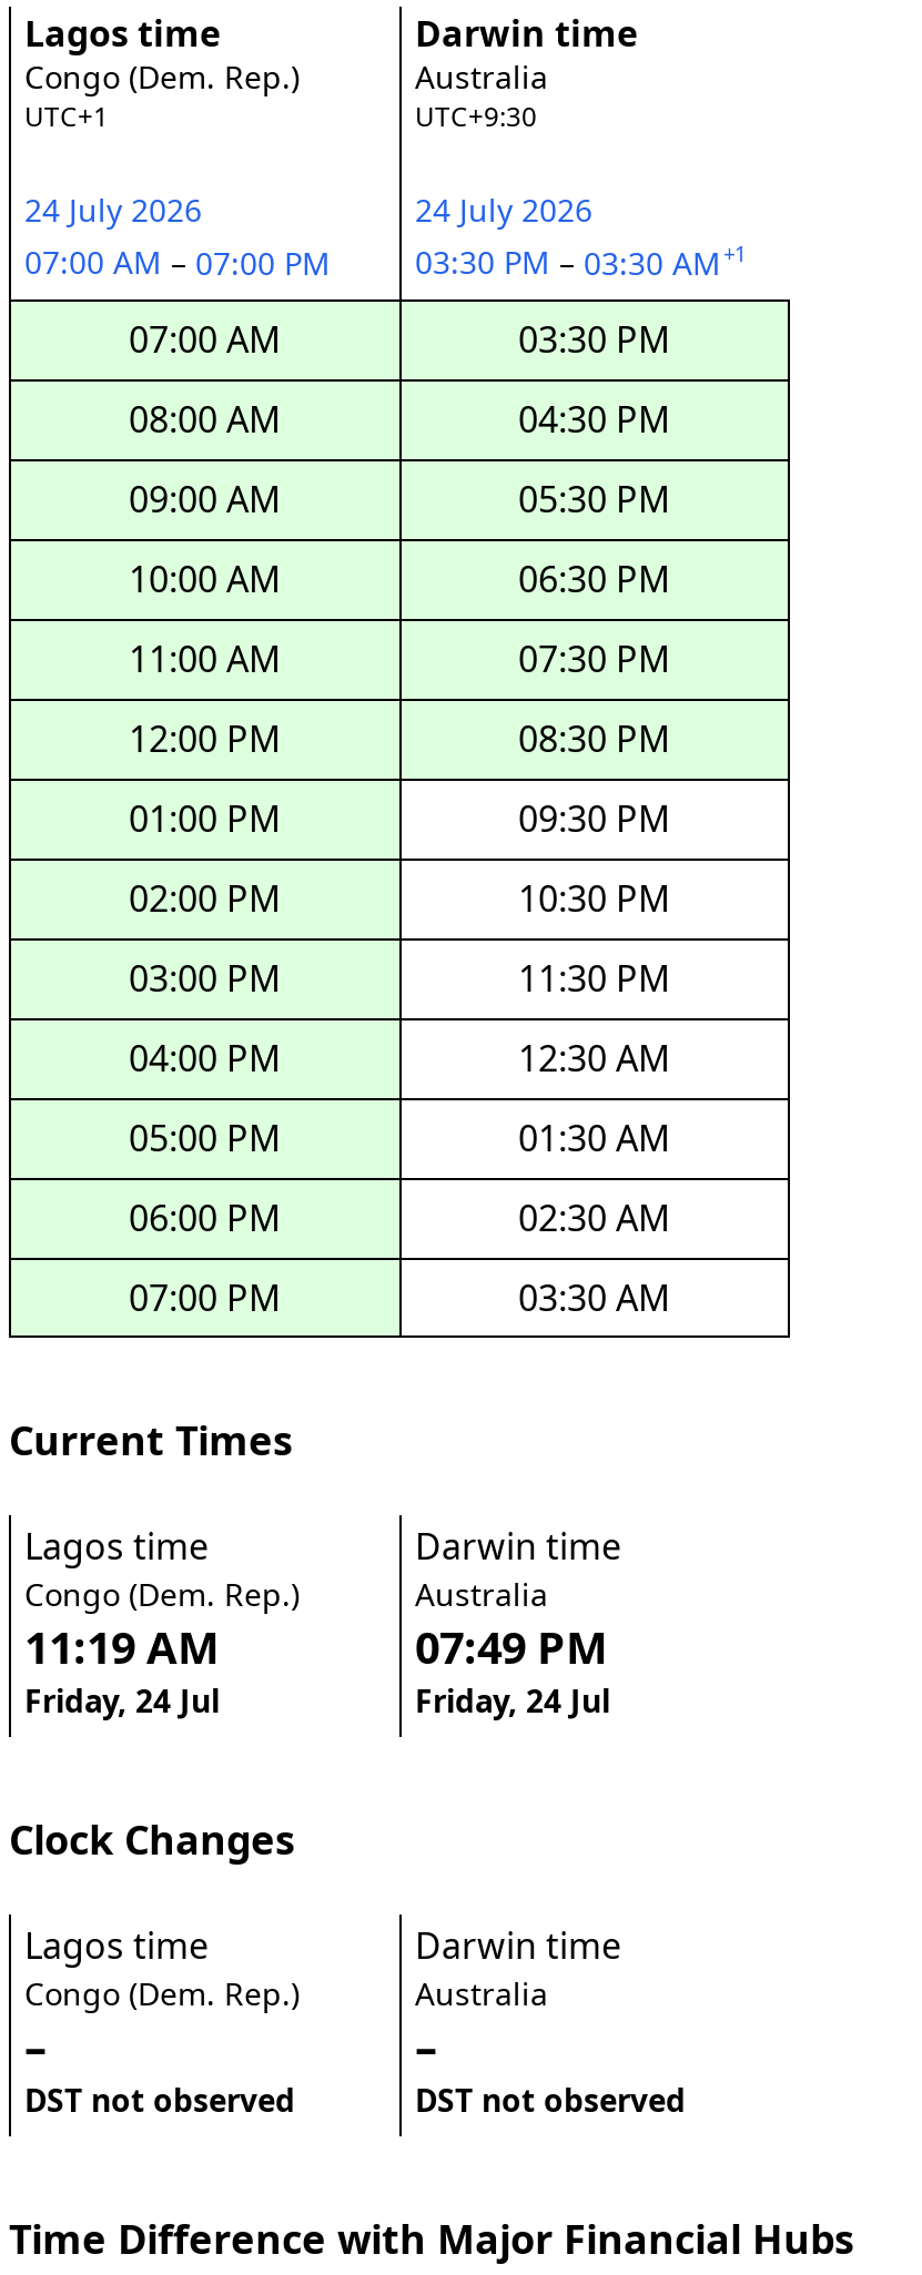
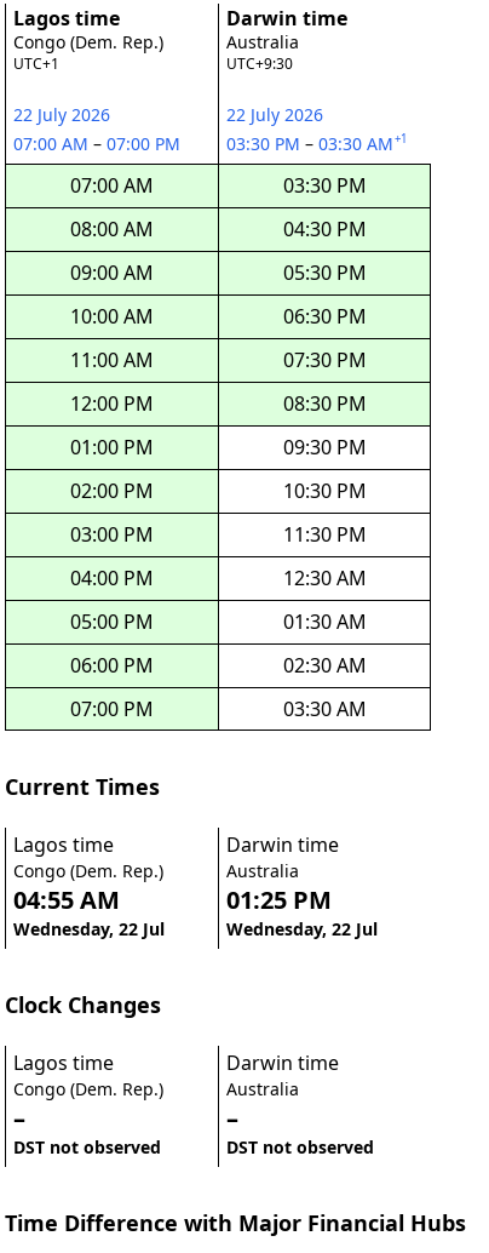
- 24 July 2026
+ 22 July 2026

- 24 July 2026
+ 22 July 2026

- 11:19 AM
+ 04:55 AM

- 07:49 PM
+ 01:25 PM

- Friday, 24 Jul
+ Wednesday, 22 Jul

- Friday, 24 Jul
+ Wednesday, 22 Jul
